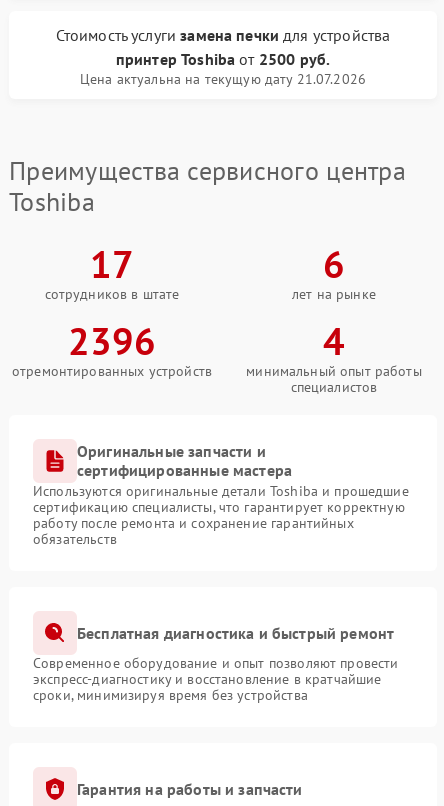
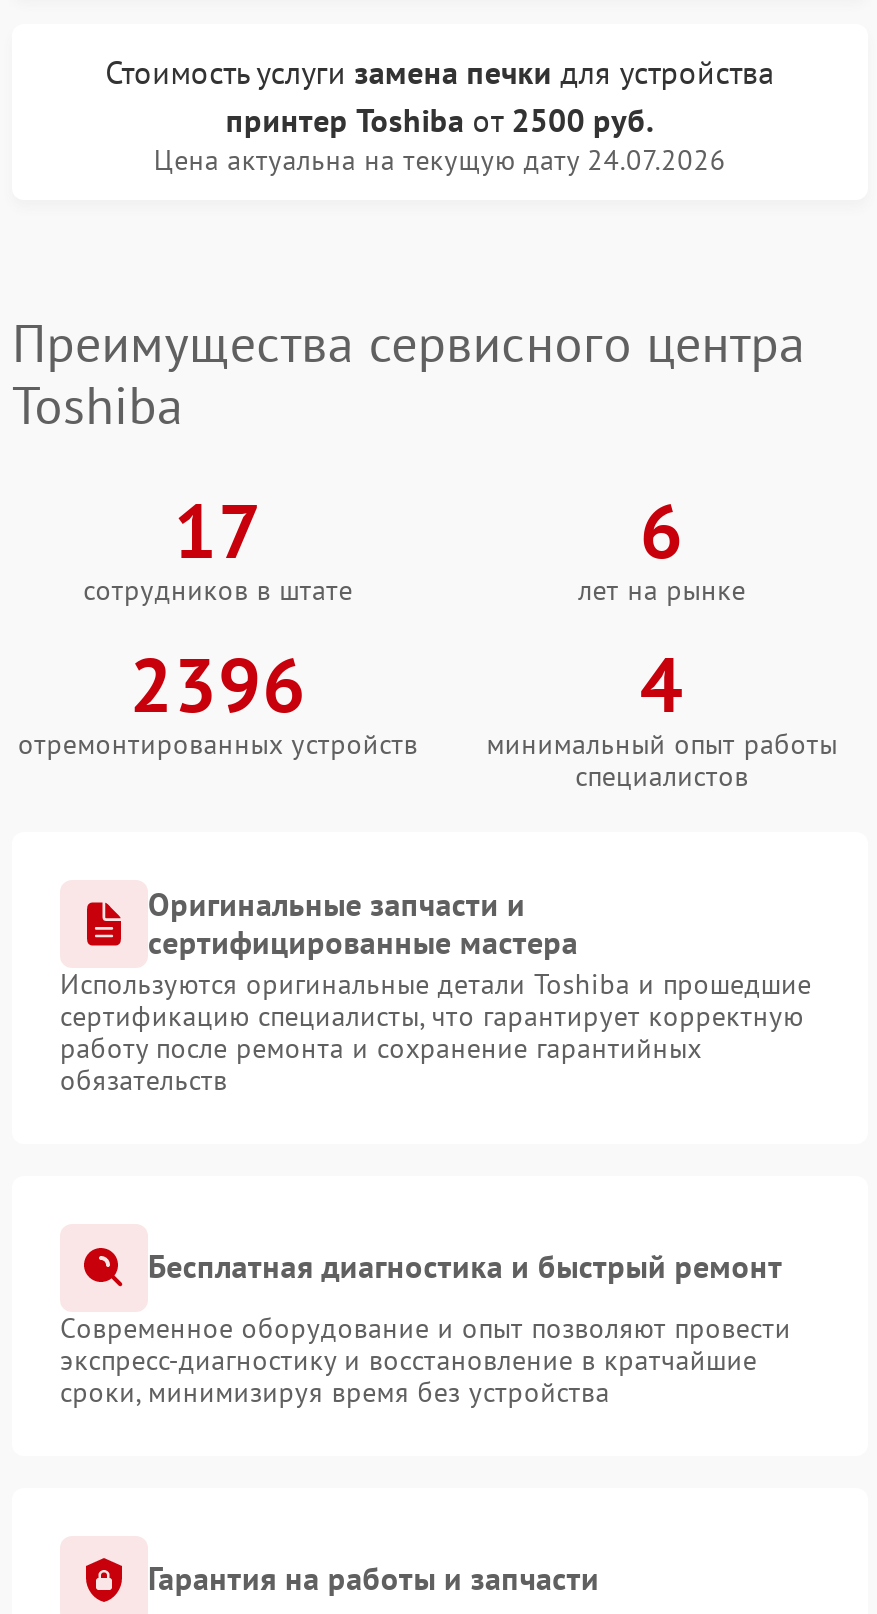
- Цена актуальна на текущую дату 21.07.2026
+ Цена актуальна на текущую дату 24.07.2026
